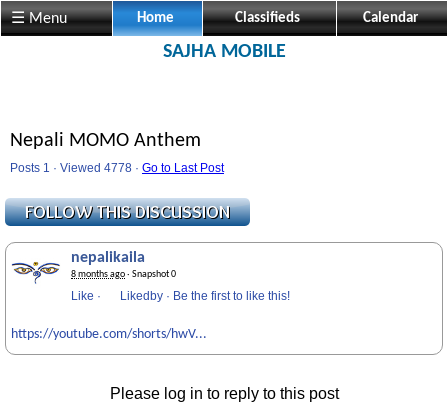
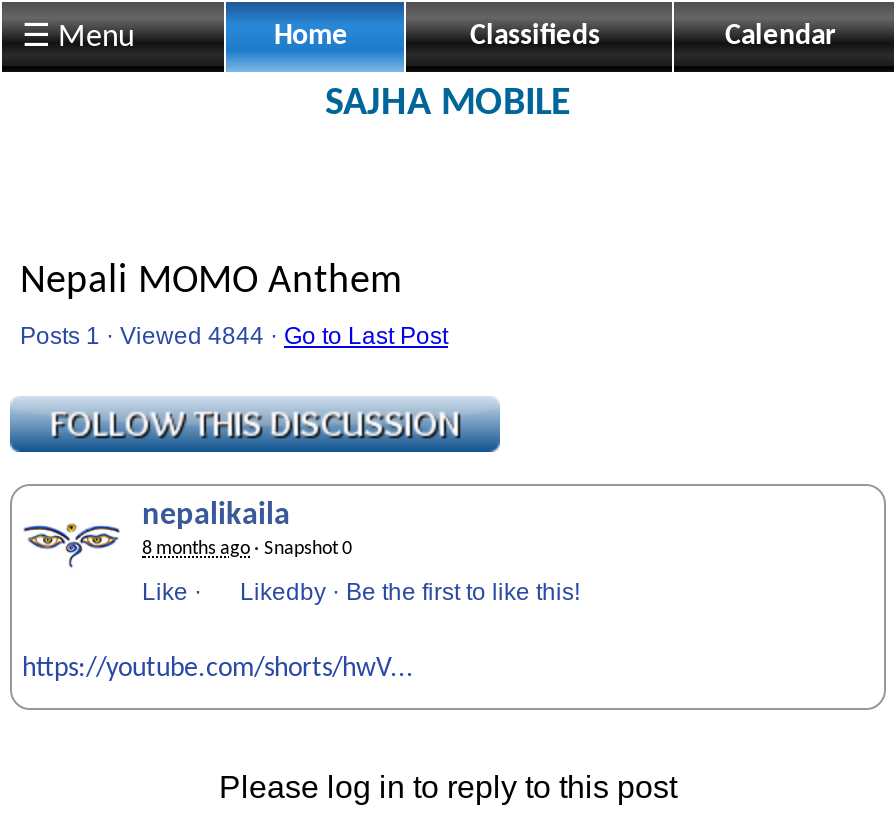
- Posts 1 · Viewed 4778 · Go to Last Post
+ Posts 1 · Viewed 4844 · Go to Last Post
